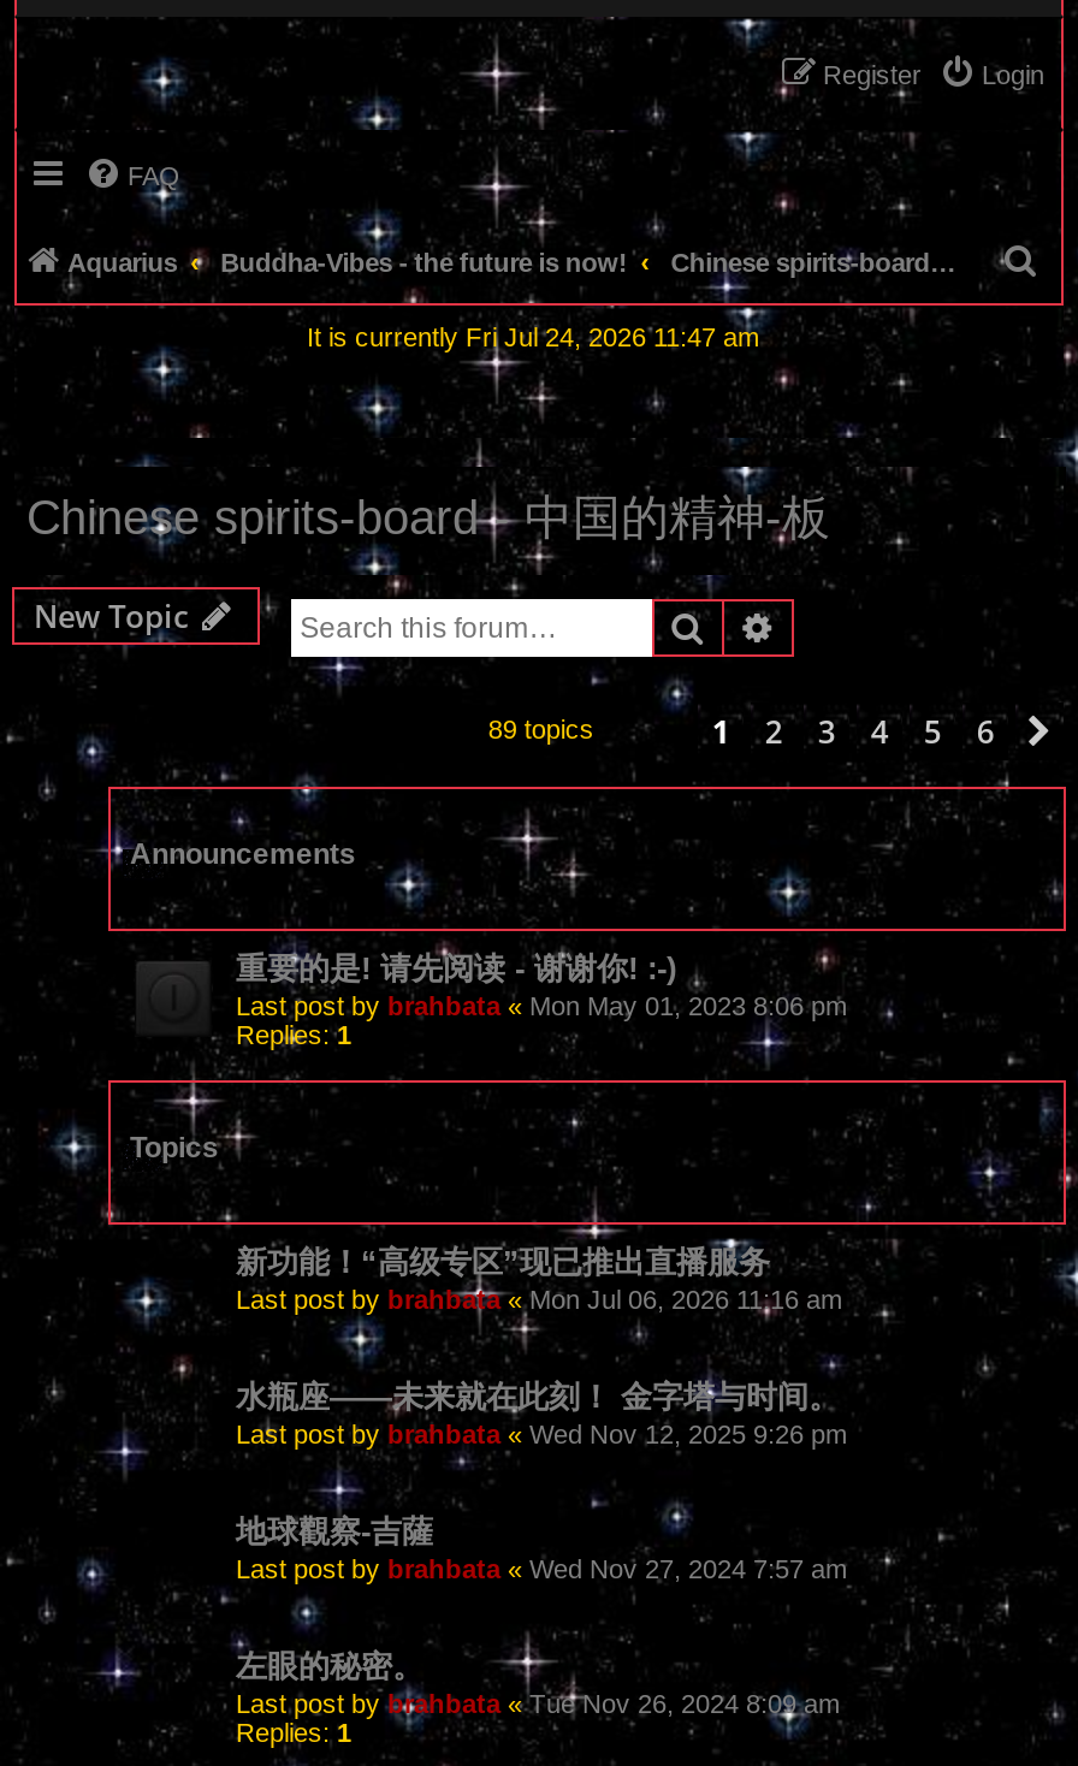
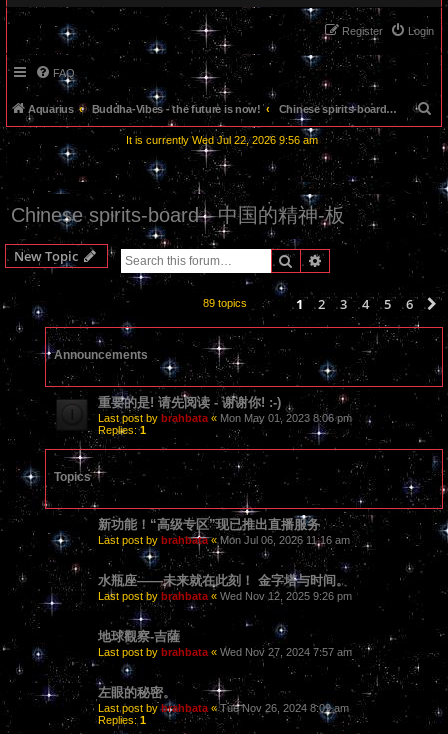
- It is currently Fri Jul 24, 2026 11:47 am
+ It is currently Wed Jul 22, 2026 9:56 am
